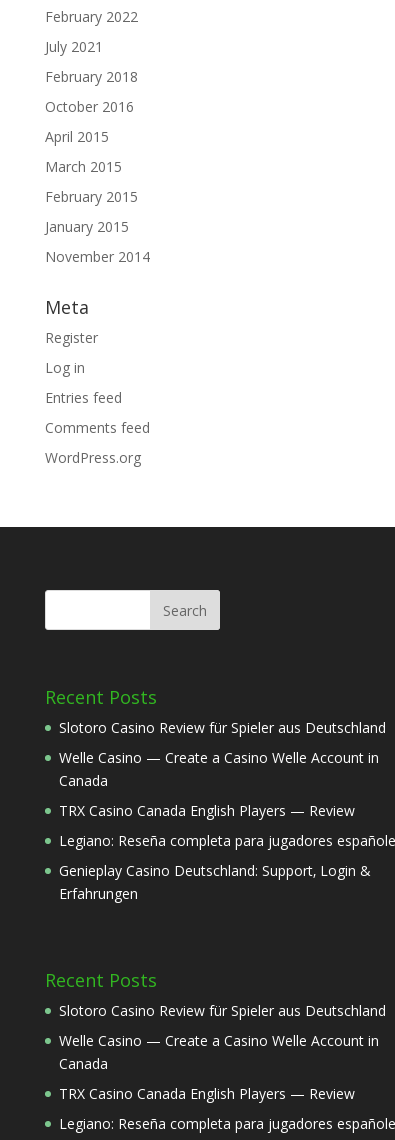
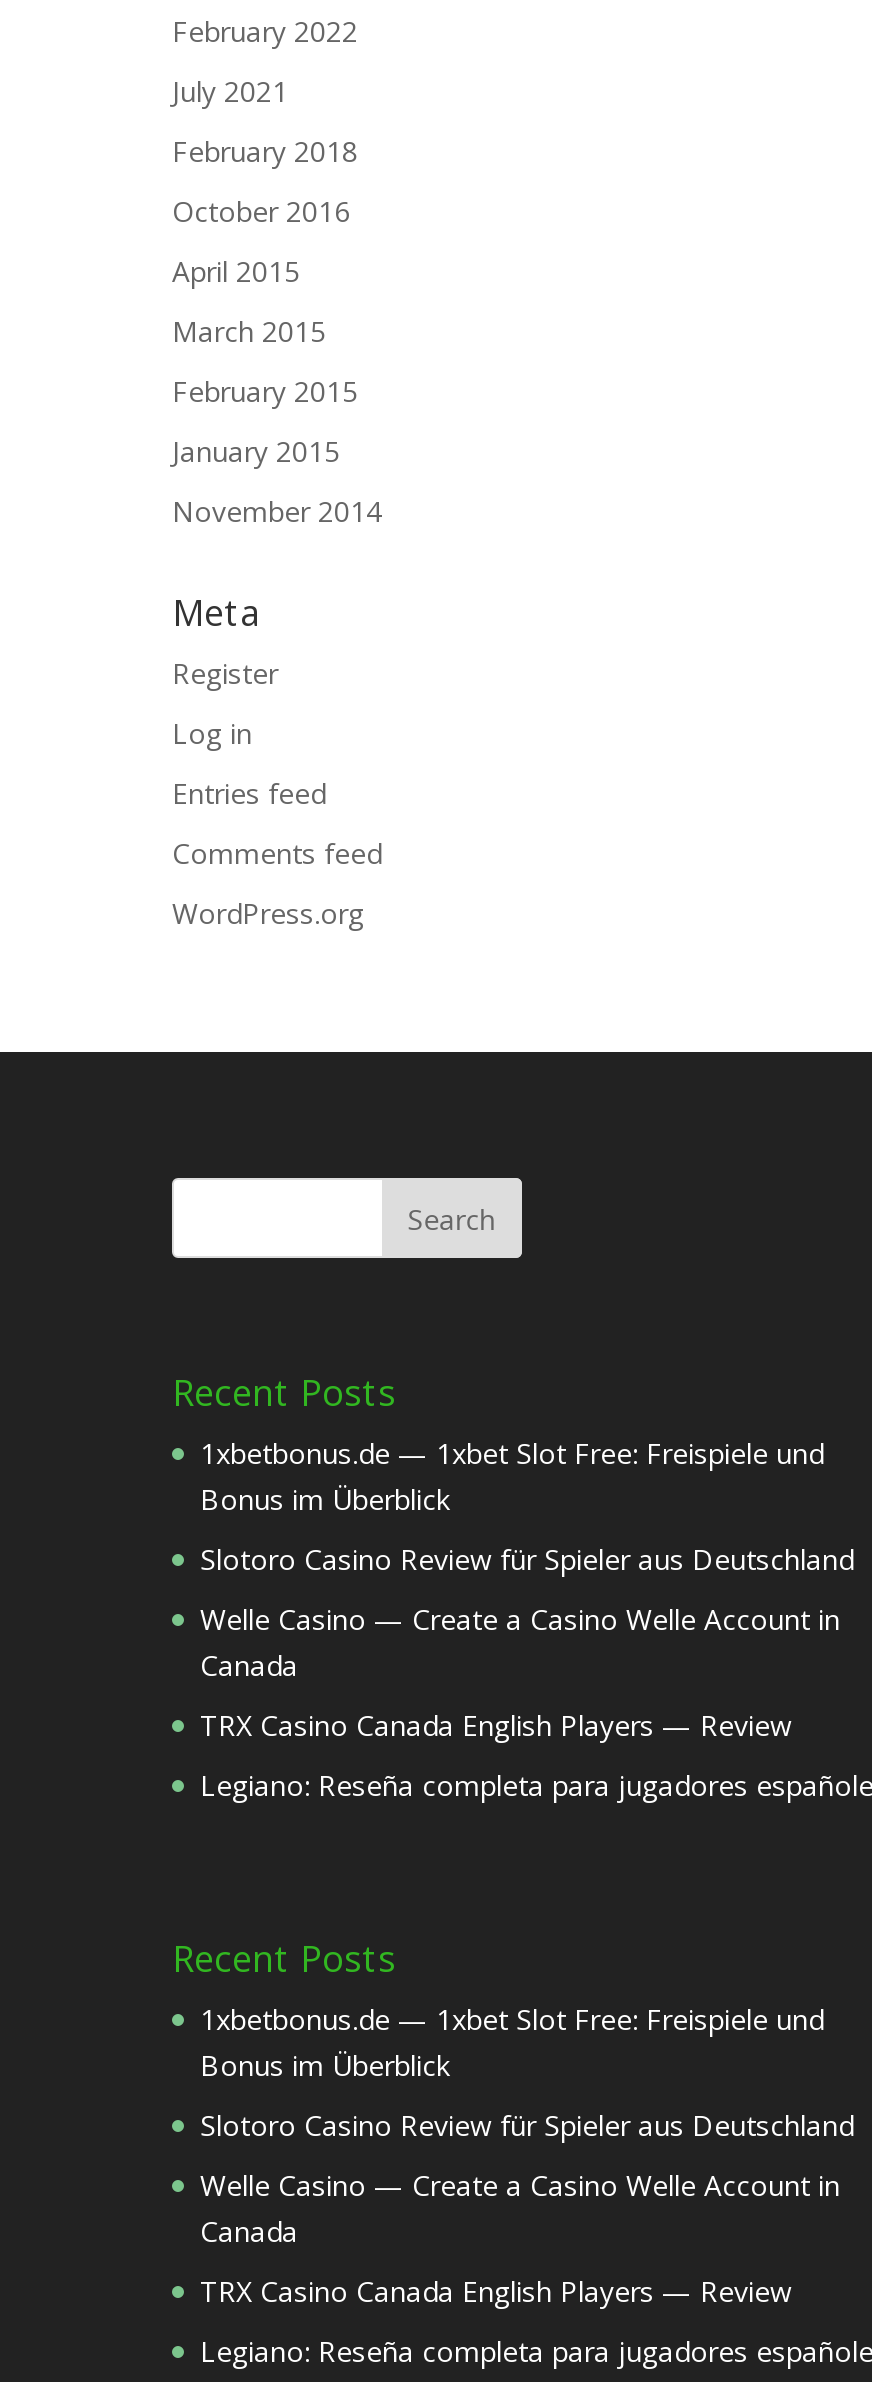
+ 1xbetbonus.de — 1xbet Slot Free: Freispiele und
+ Bonus im Überblick

- Genieplay Casino Deutschland: Support‚ Login &
- Erfahrungen

+ 1xbetbonus.de — 1xbet Slot Free: Freispiele und
+ Bonus im Überblick
